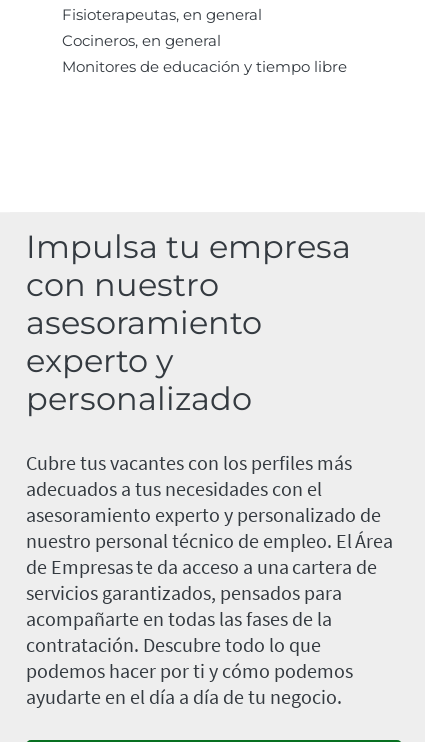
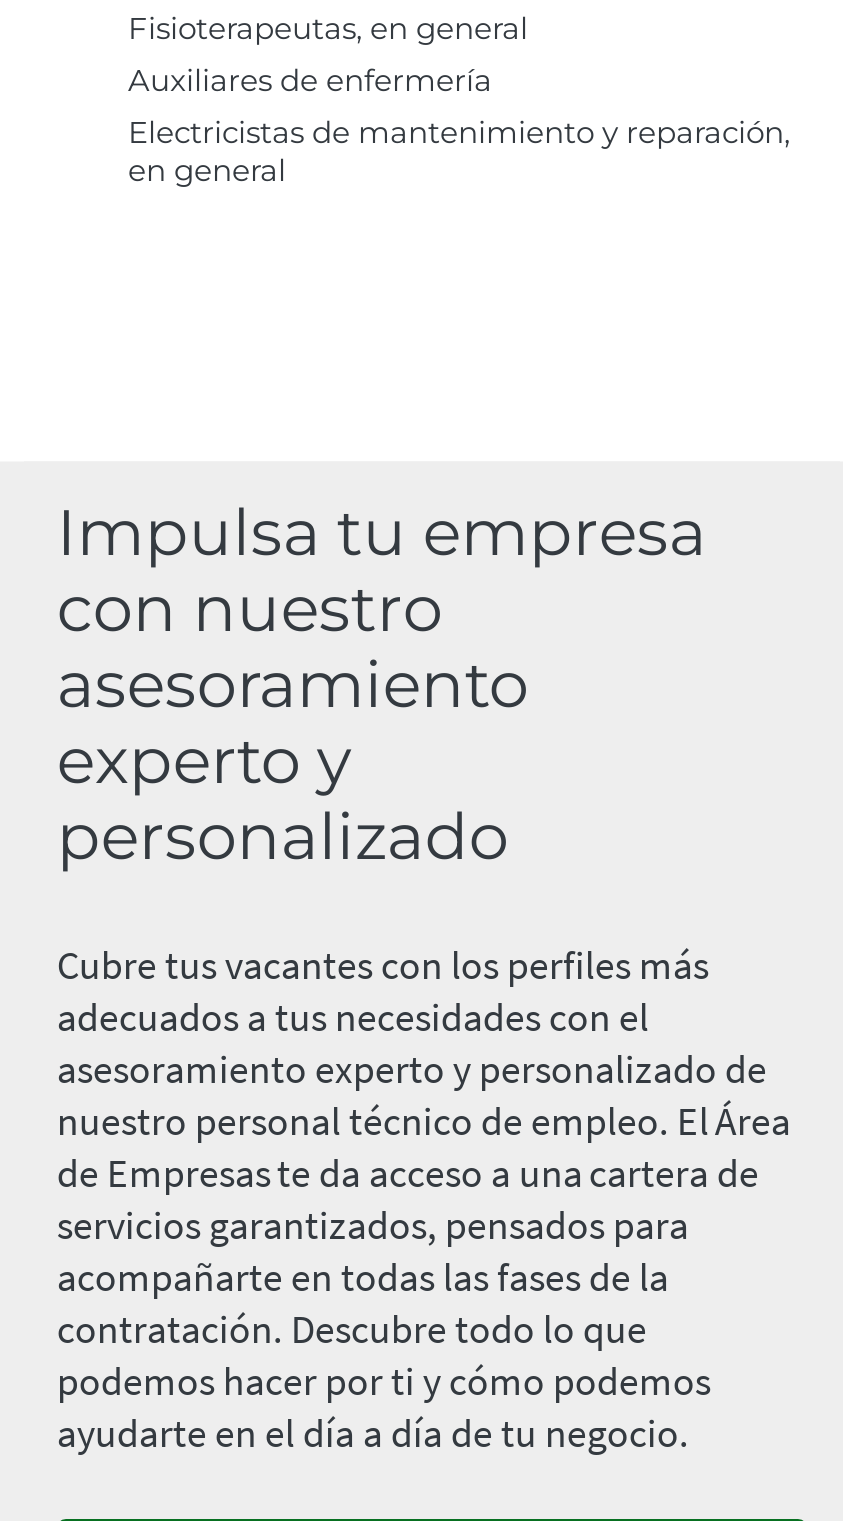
- Cocineros, en general
- Monitores de educación y tiempo libre
+ Auxiliares de enfermería
+ Electricistas de mantenimiento y reparación,
+ en general
